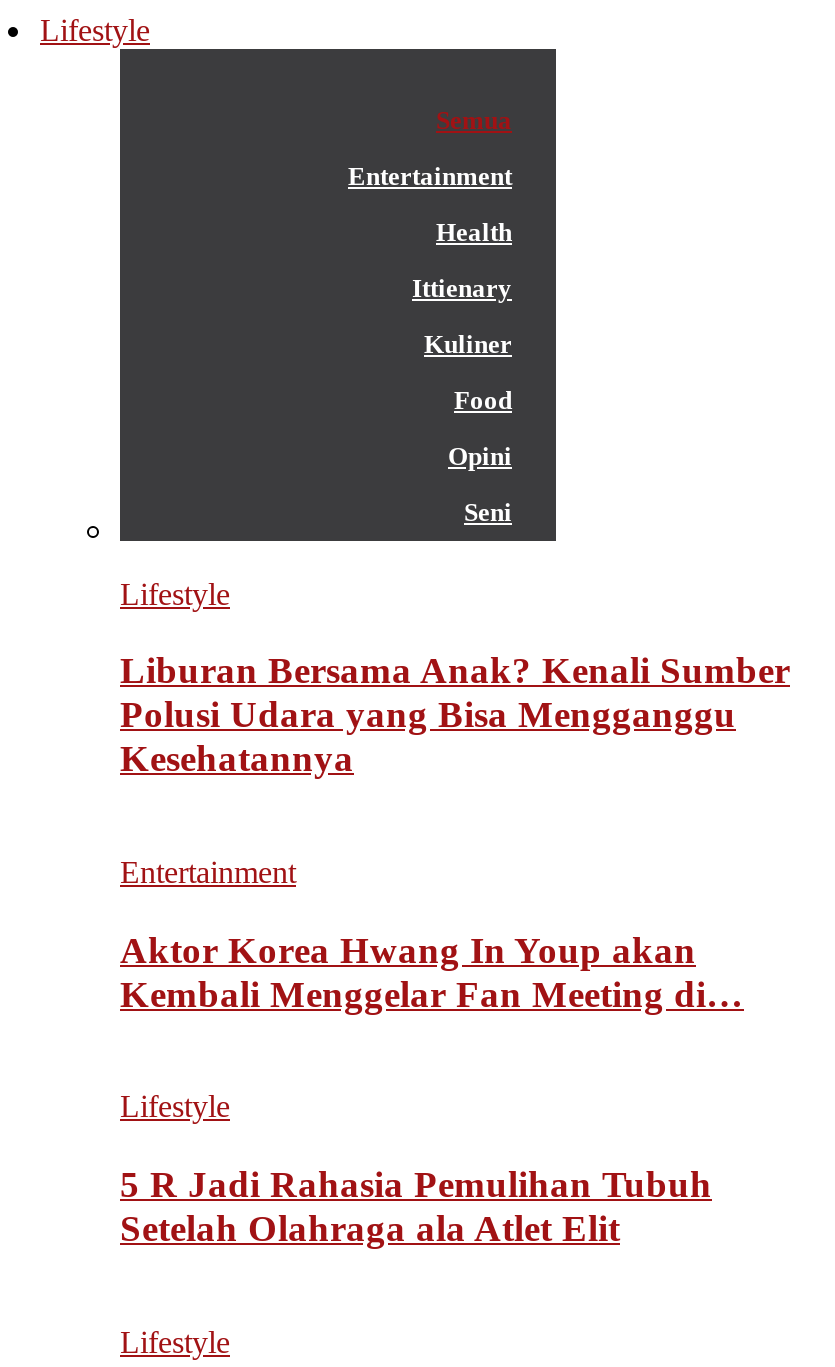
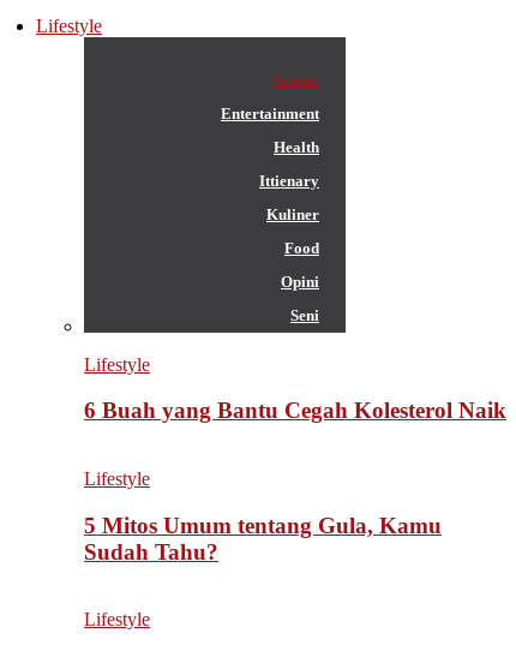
- Liburan Bersama Anak? Kenali Sumber
- Polusi Udara yang Bisa Mengganggu
- Kesehatannya
- Entertainment
- Aktor Korea Hwang In Youp akan
- Kembali Menggelar Fan Meeting di…
+ 6 Buah yang Bantu Cegah Kolesterol Naik

- 5 R Jadi Rahasia Pemulihan Tubuh
- Setelah Olahraga ala Atlet Elit
+ 5 Mitos Umum tentang Gula, Kamu
+ Sudah Tahu?
